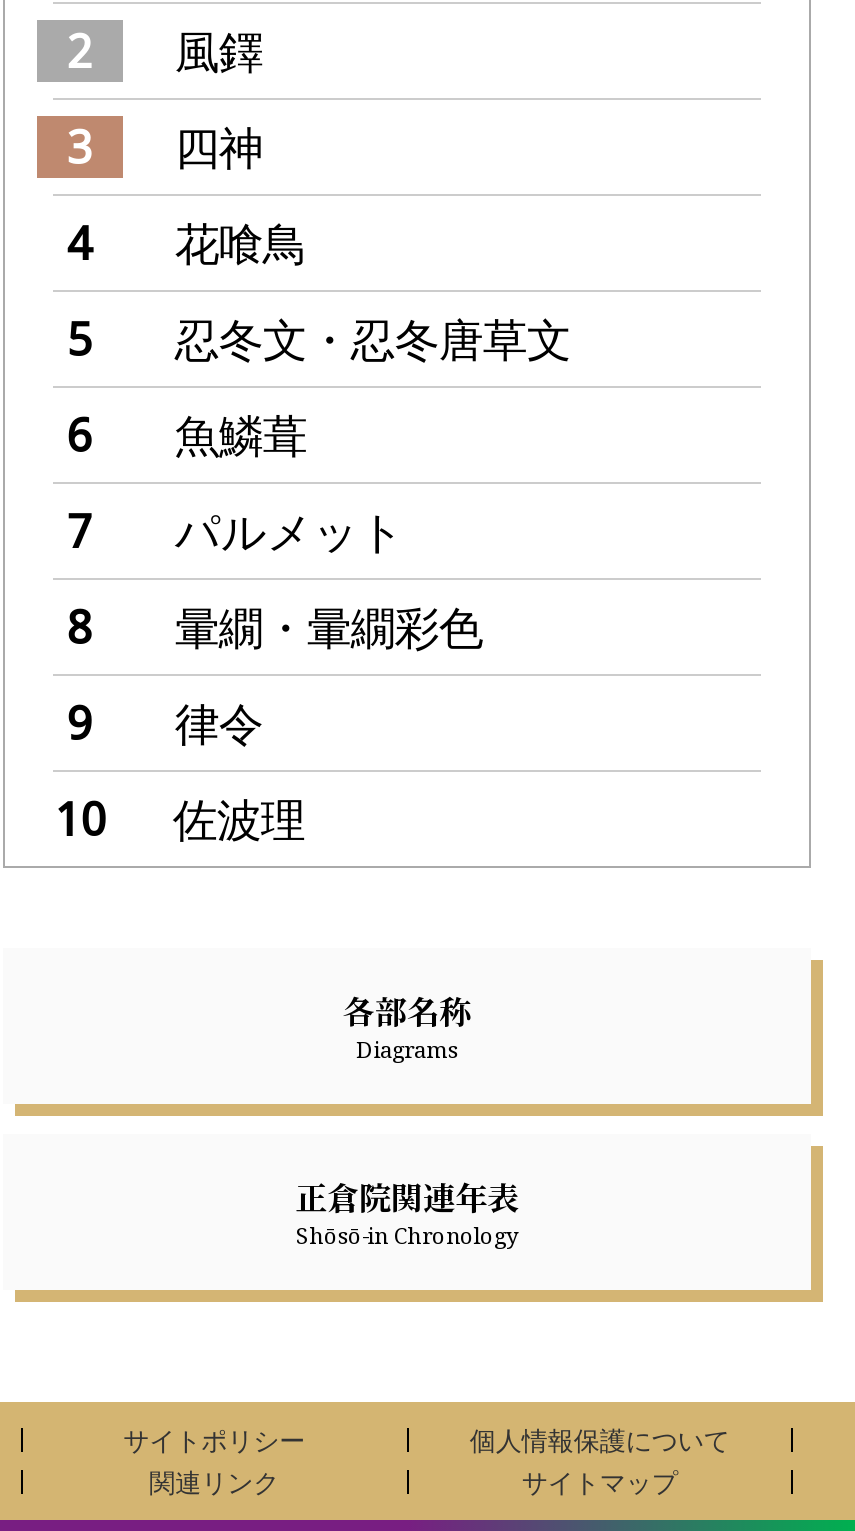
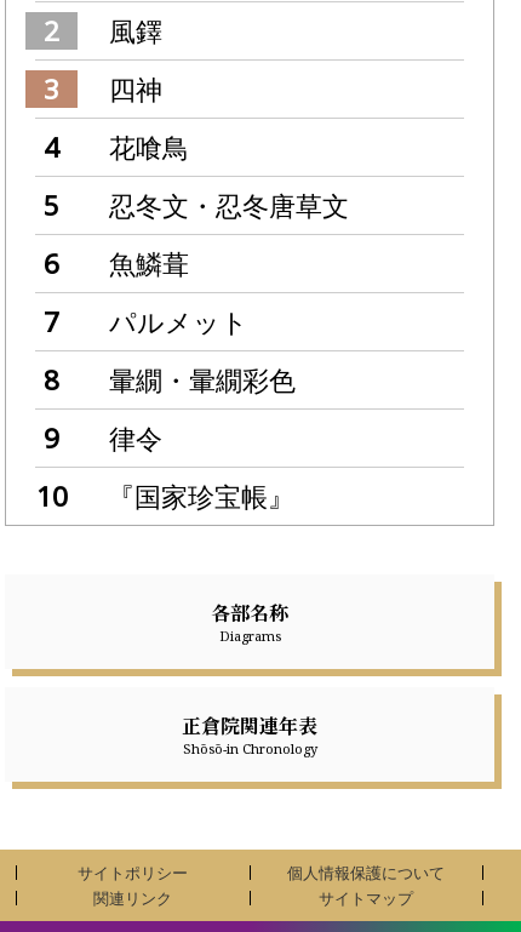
- 佐波理
+ 『国家珍宝帳』
